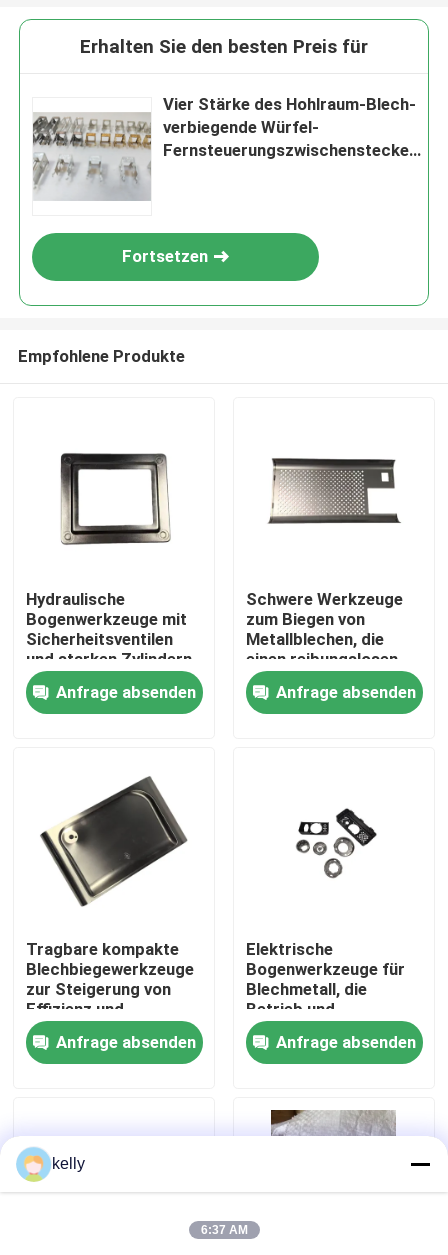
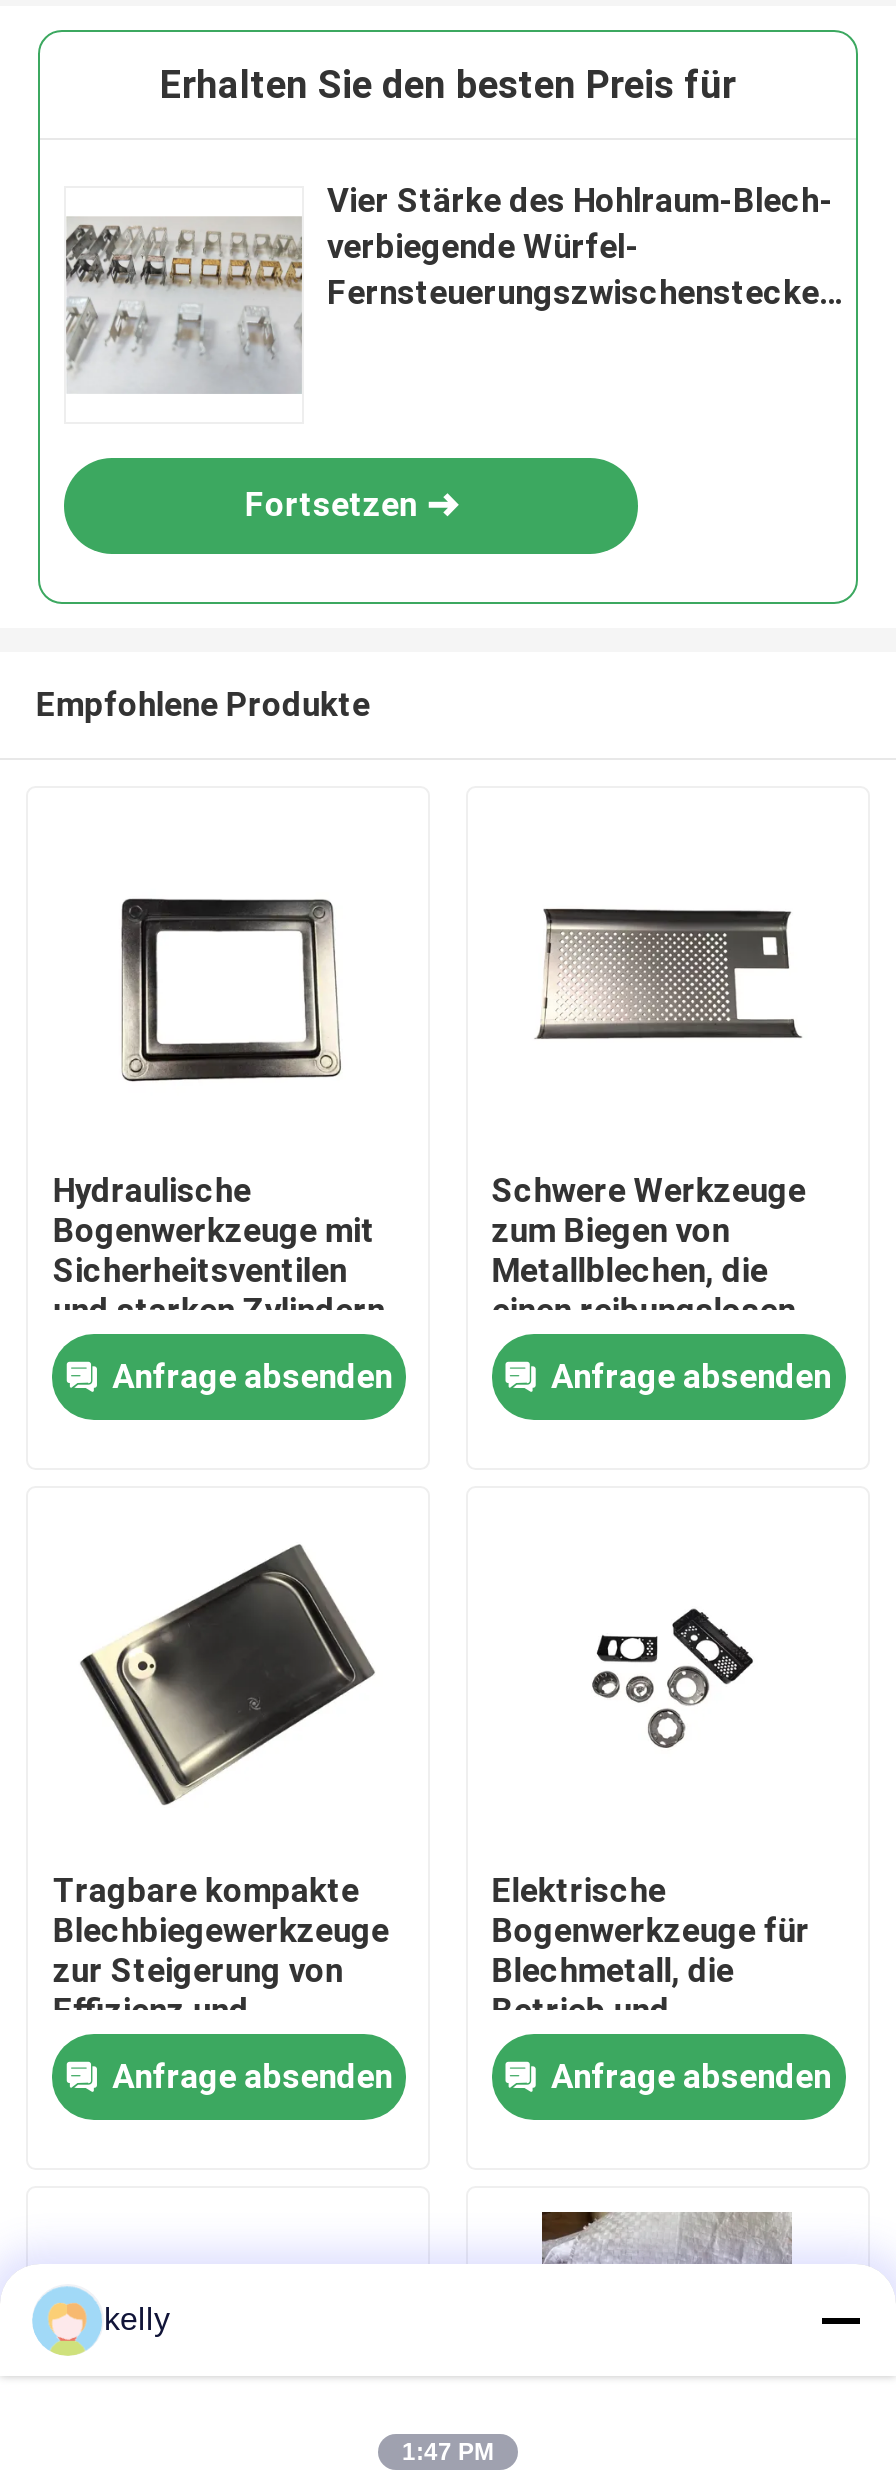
- 6:37 AM
+ 1:47 PM
